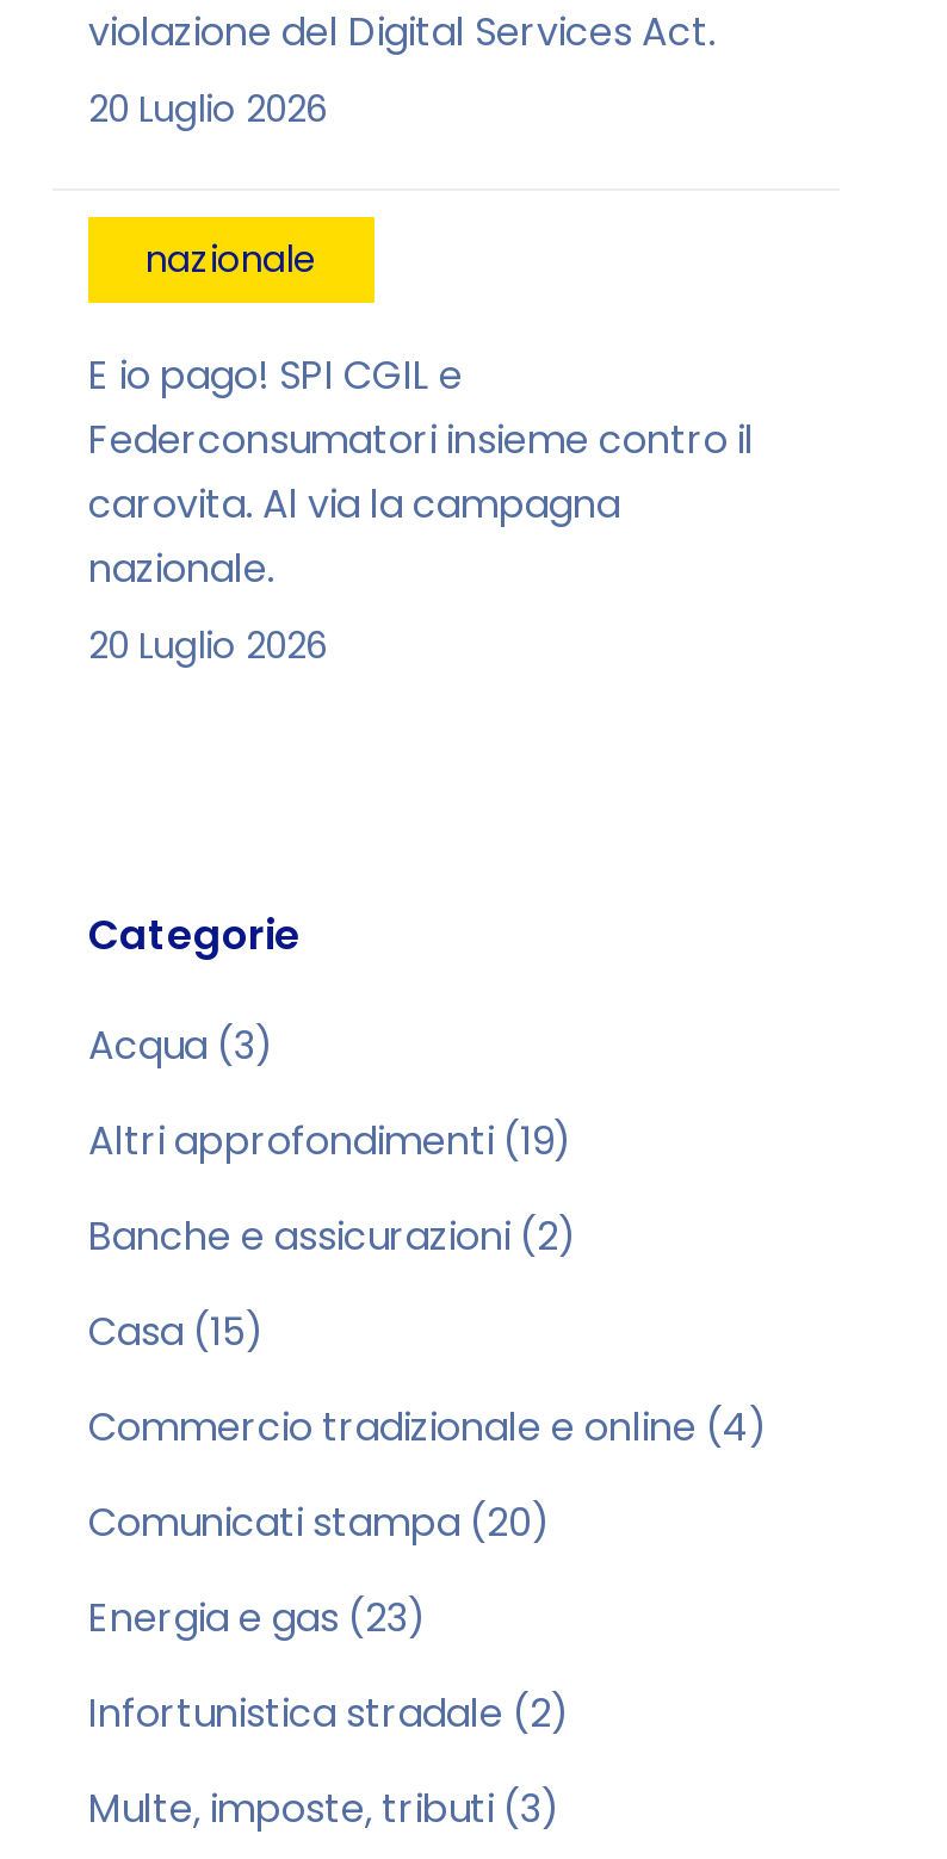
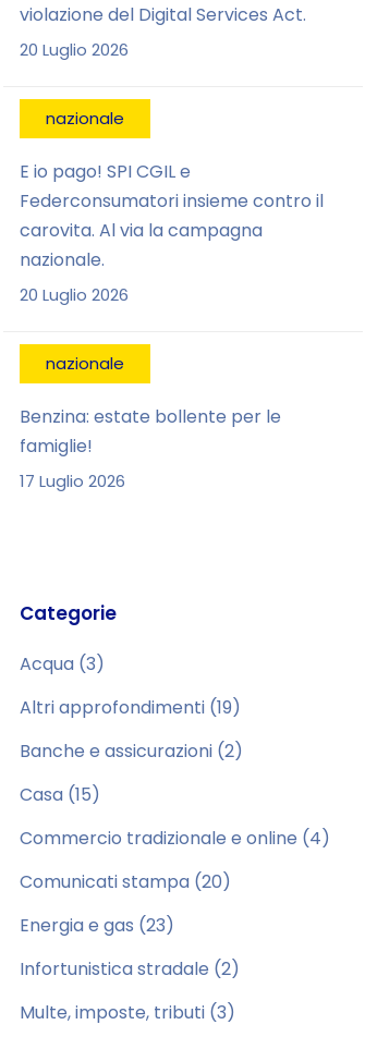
+ nazionale
+ Benzina: estate bollente per le
+ famiglie!
+ 17 Luglio 2026
